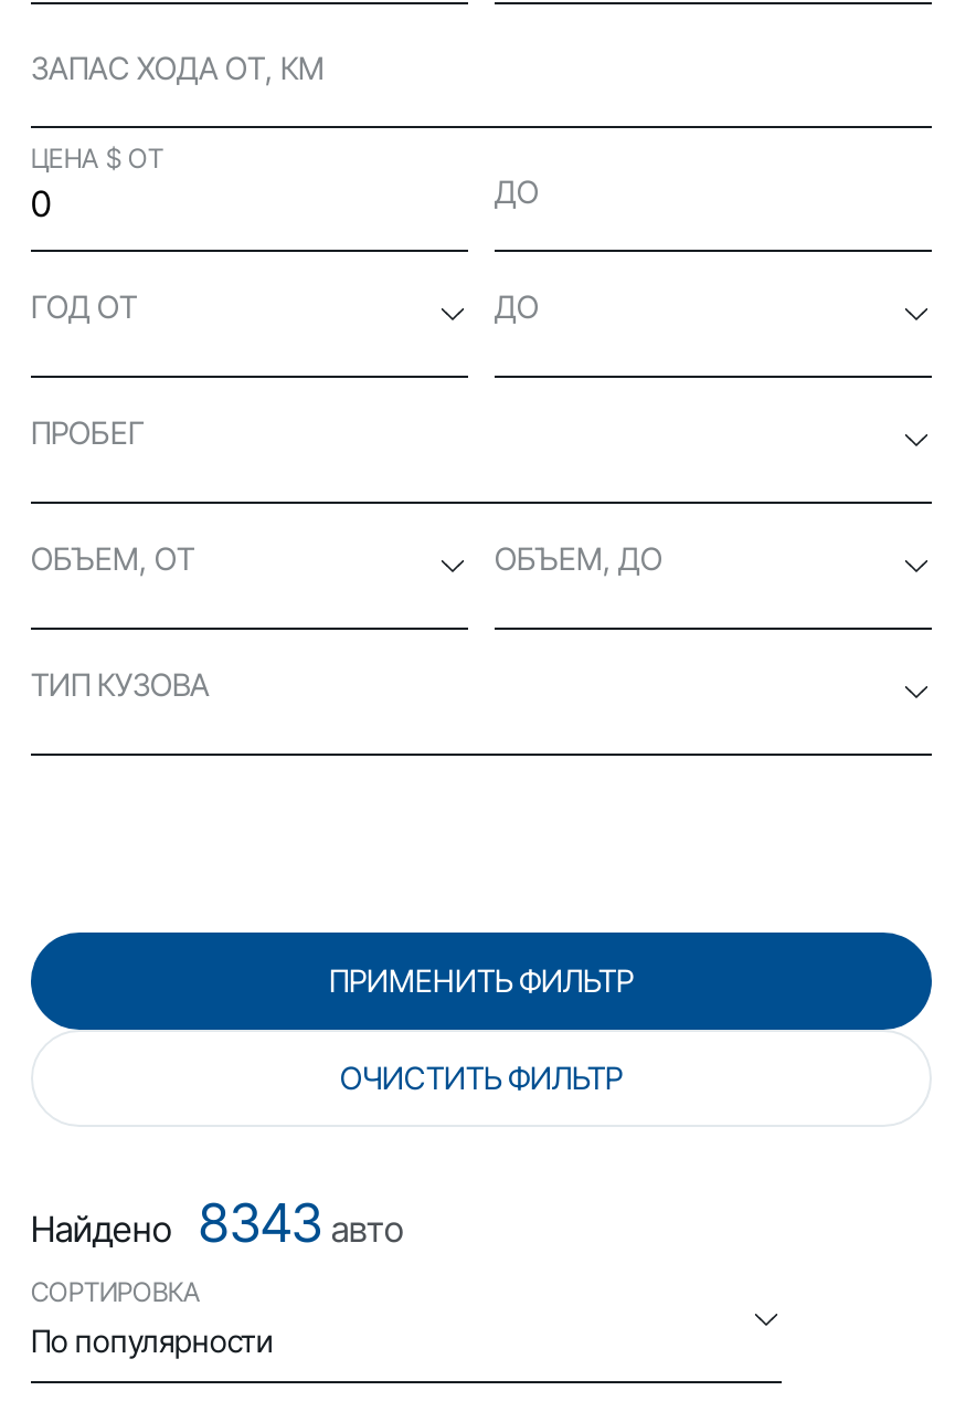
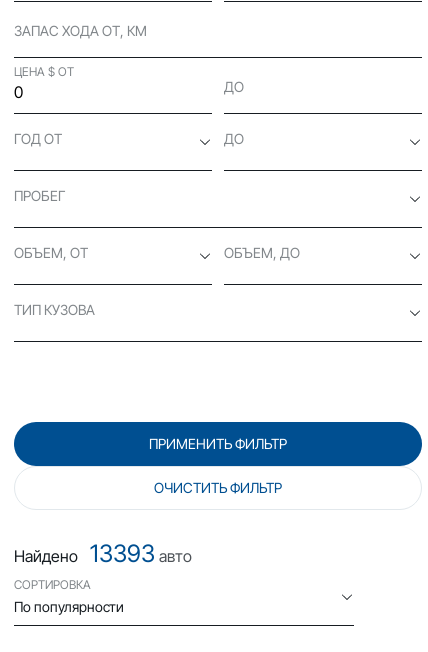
- Найдено 8343 авто
+ Найдено 13393 авто
